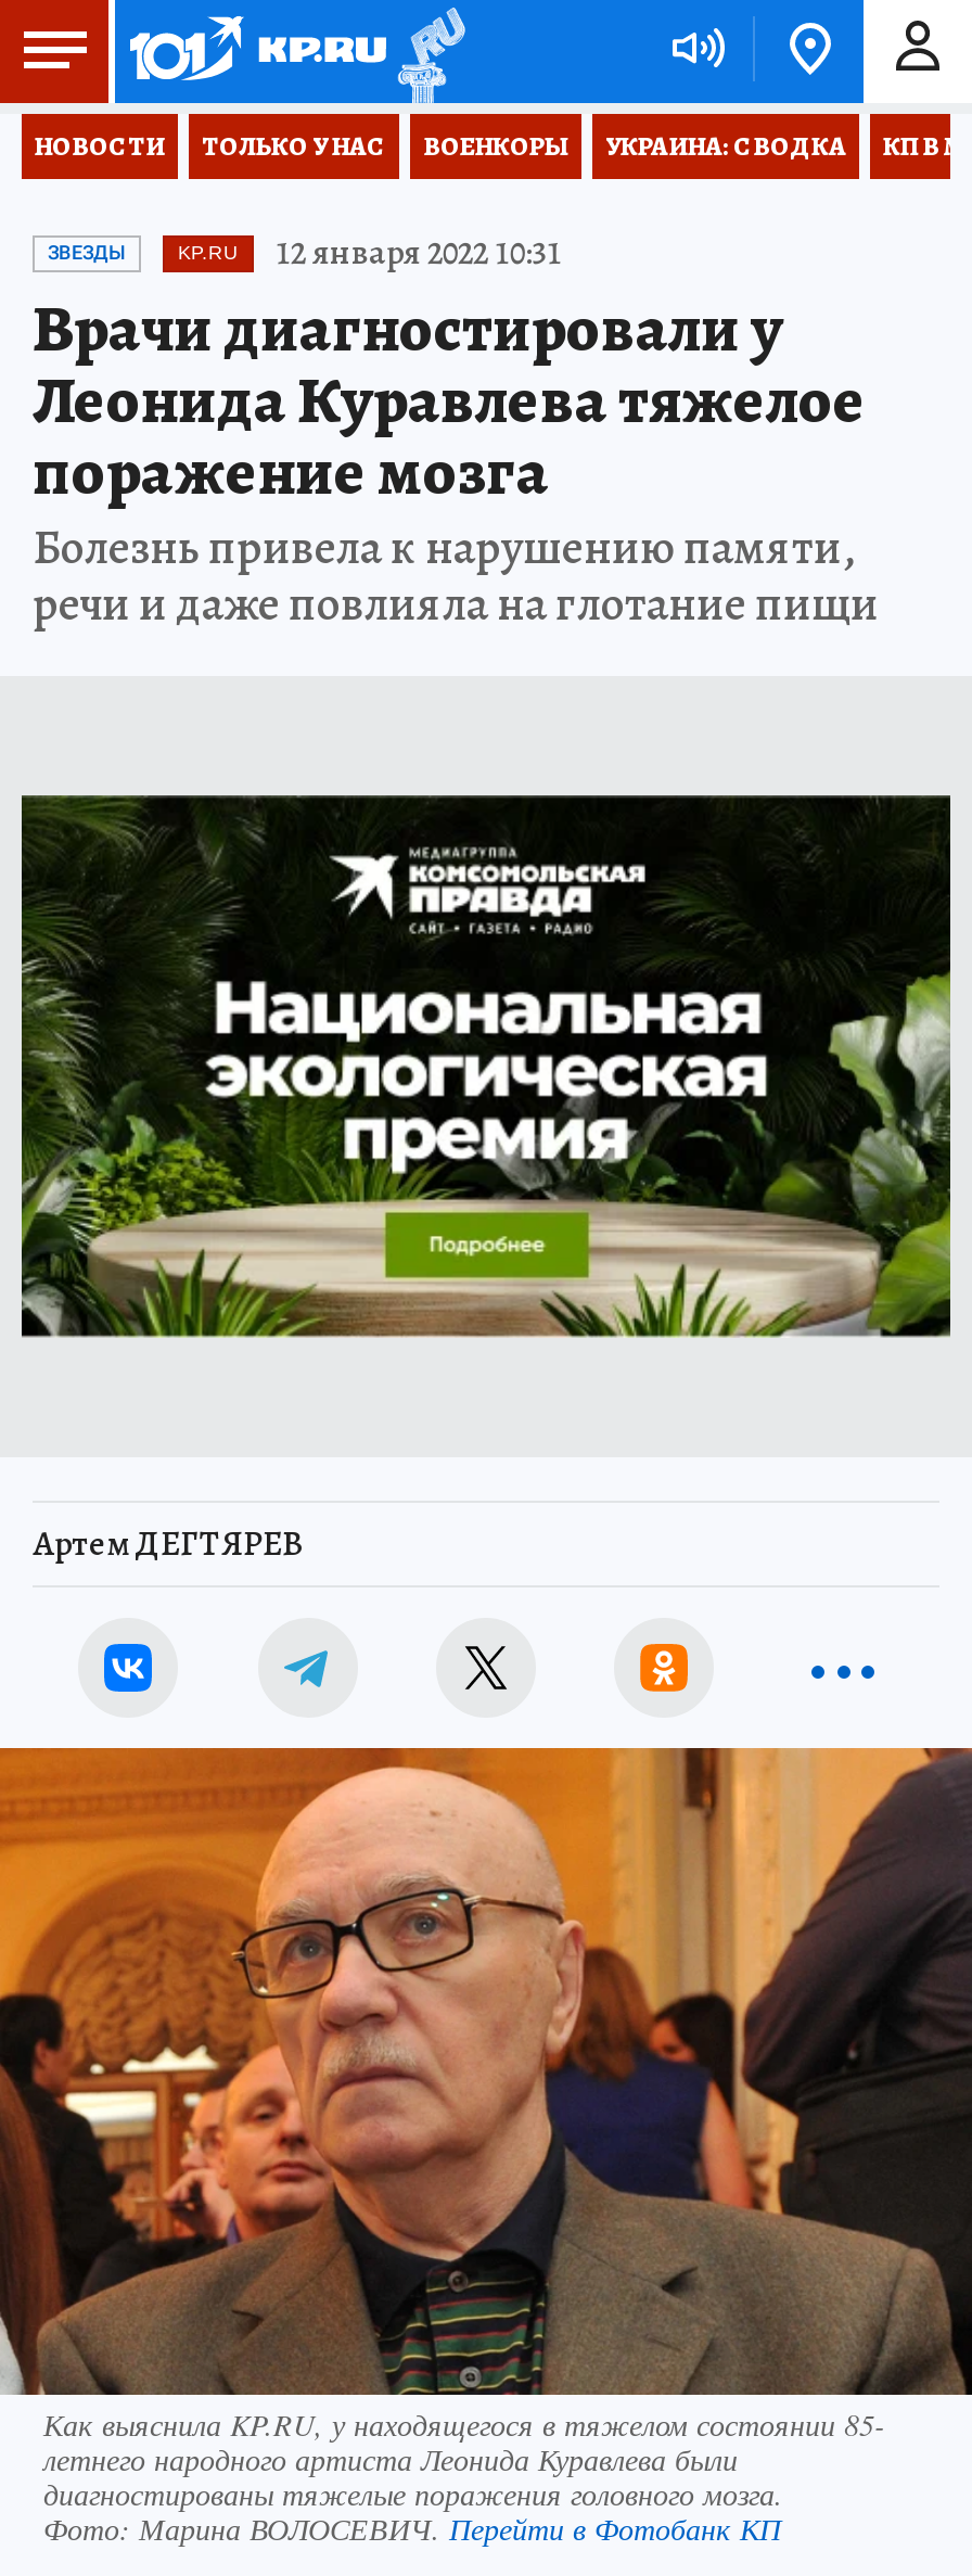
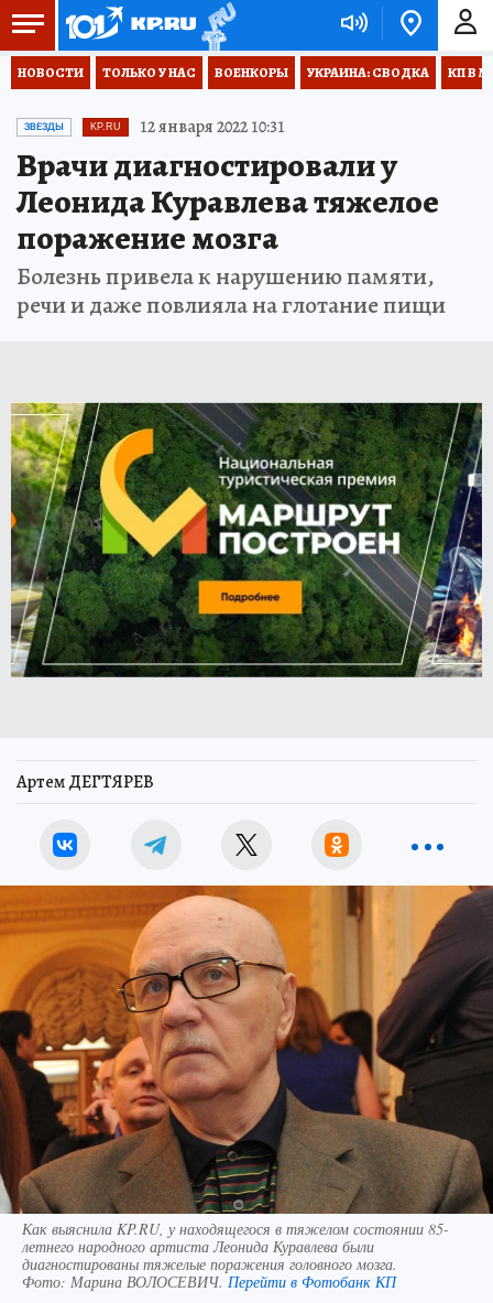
- [image]
+ [image]
